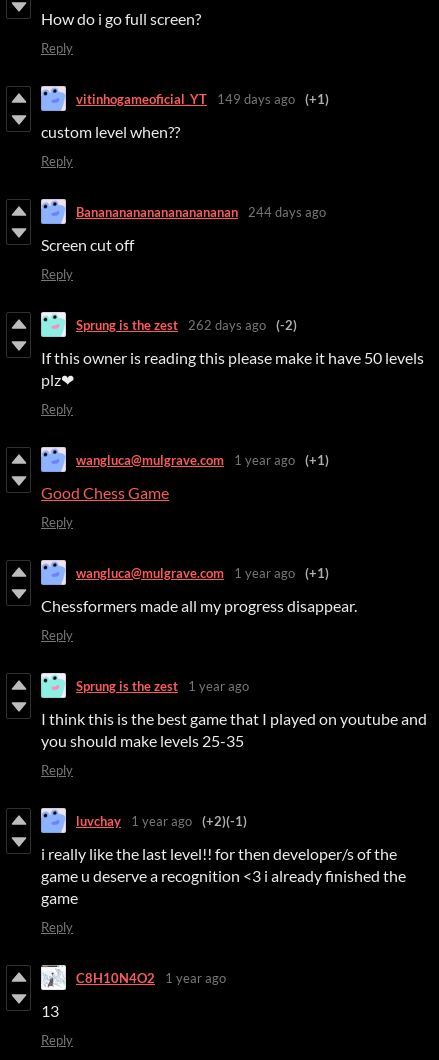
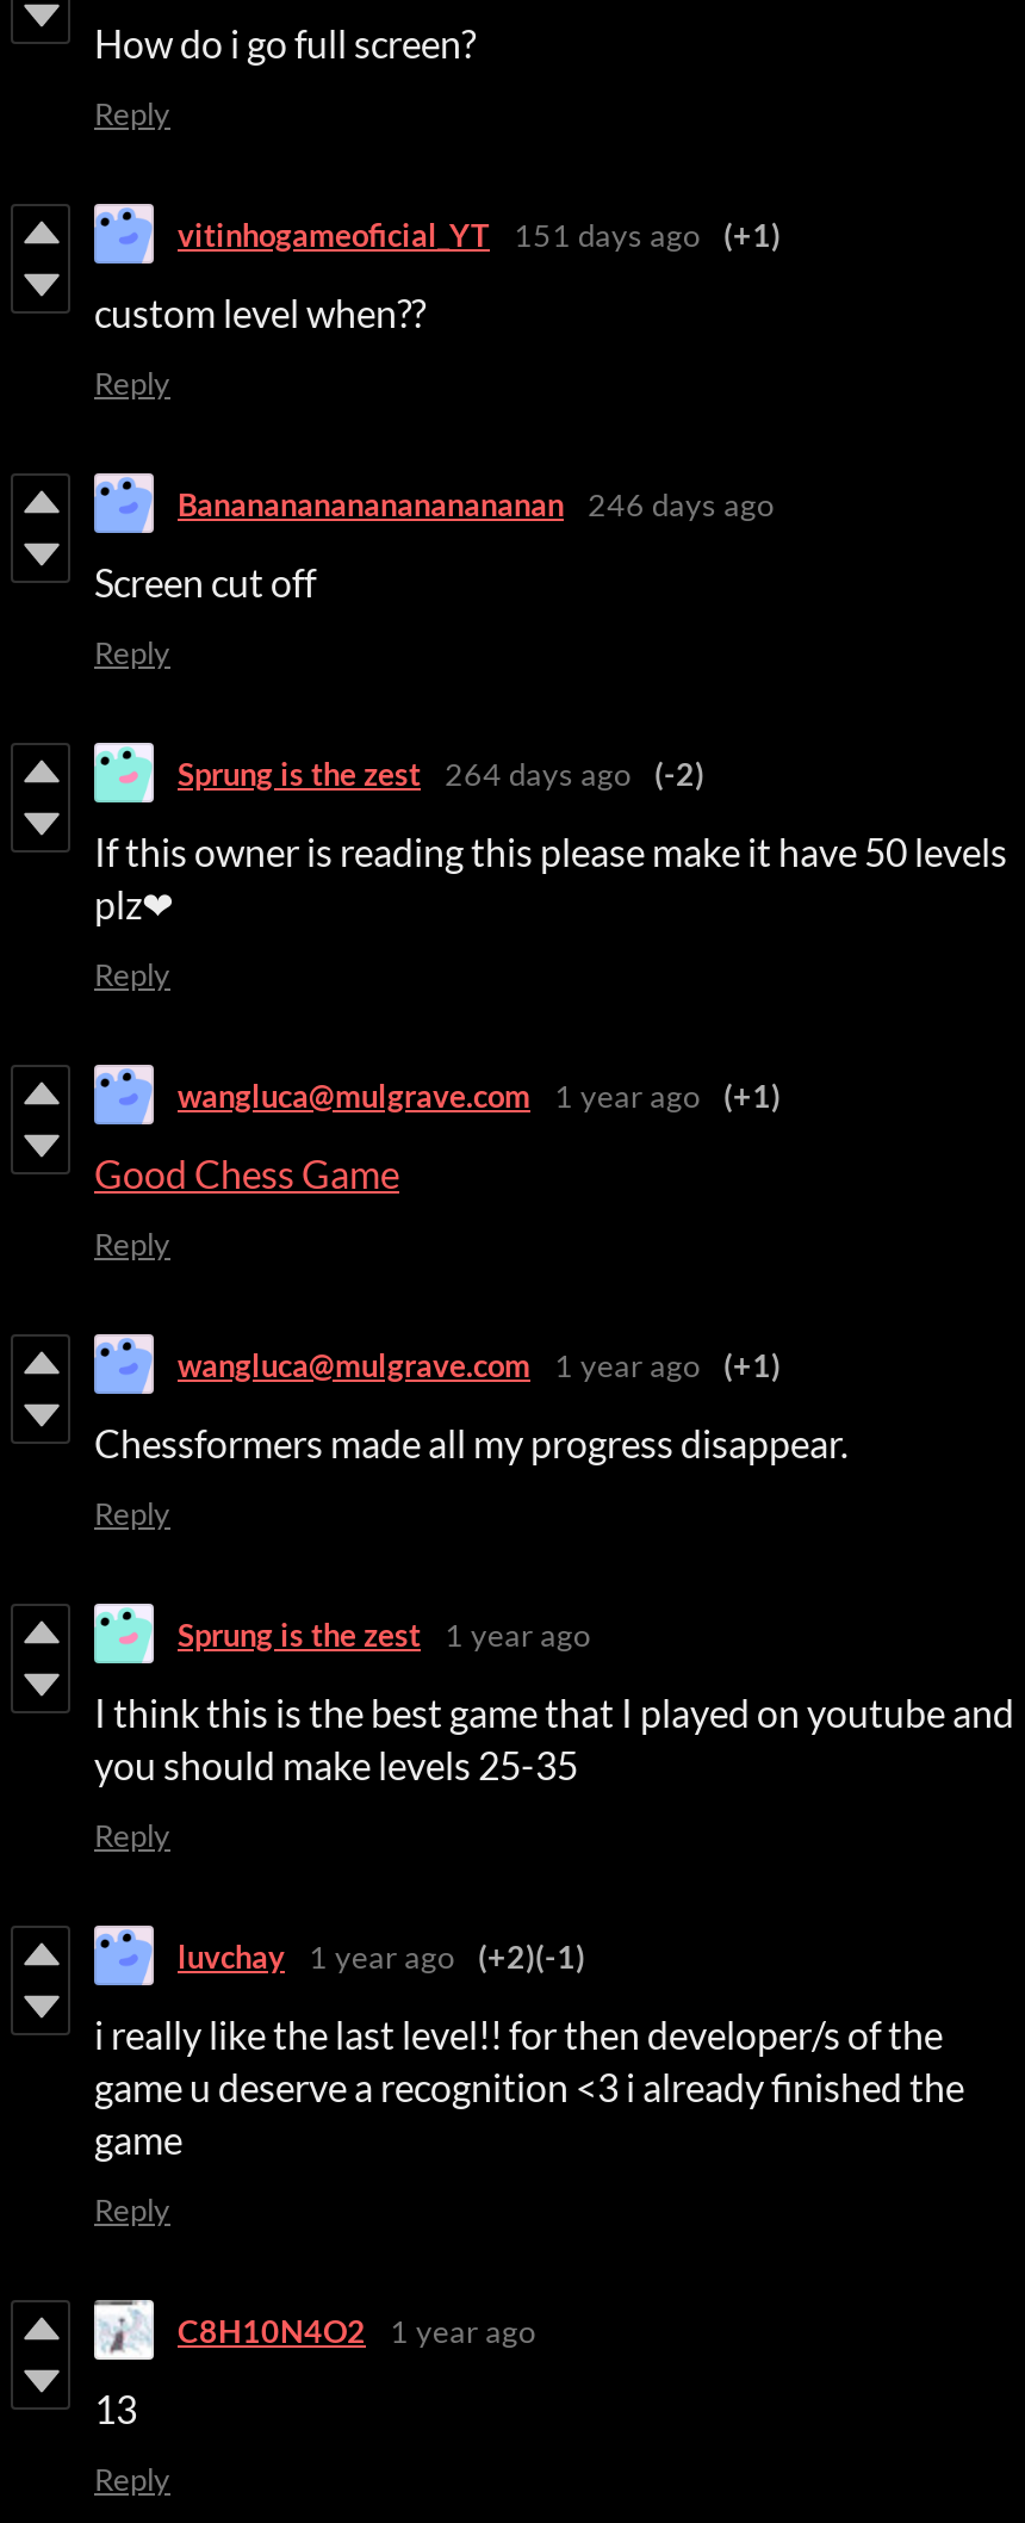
- vitinhogameoficial_YT 149 days ago (+1)
+ vitinhogameoficial_YT 151 days ago (+1)

- Bananananananananananan 244 days ago
+ Bananananananananananan 246 days ago

- Sprung is the zest 262 days ago (-2)
+ Sprung is the zest 264 days ago (-2)
